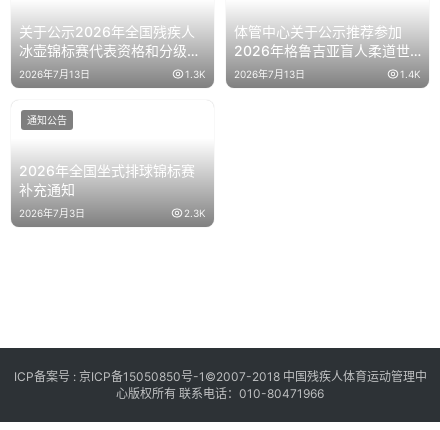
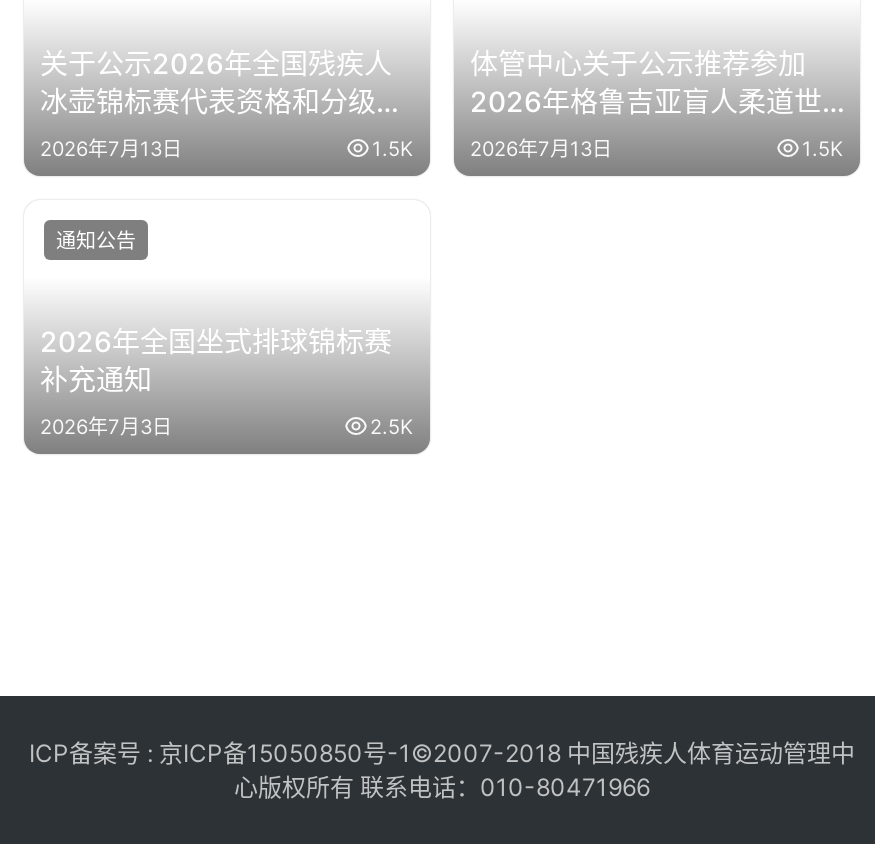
- 1.3K
+ 1.5K

- 1.4K
+ 1.5K

- 2.3K
+ 2.5K
